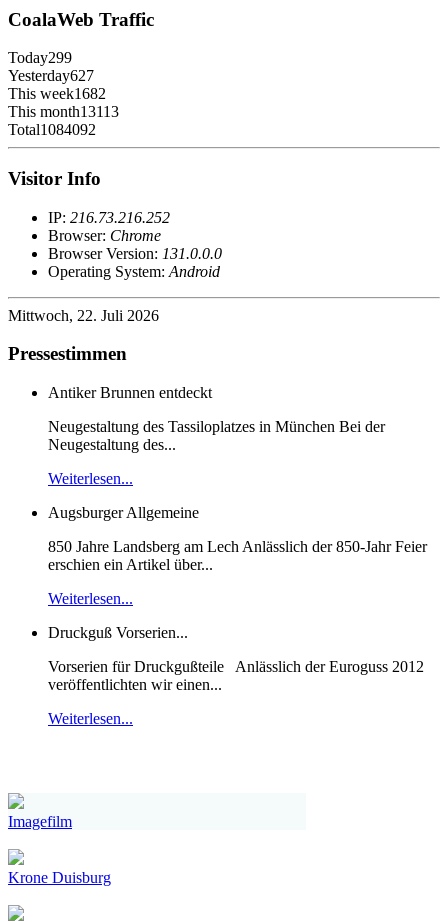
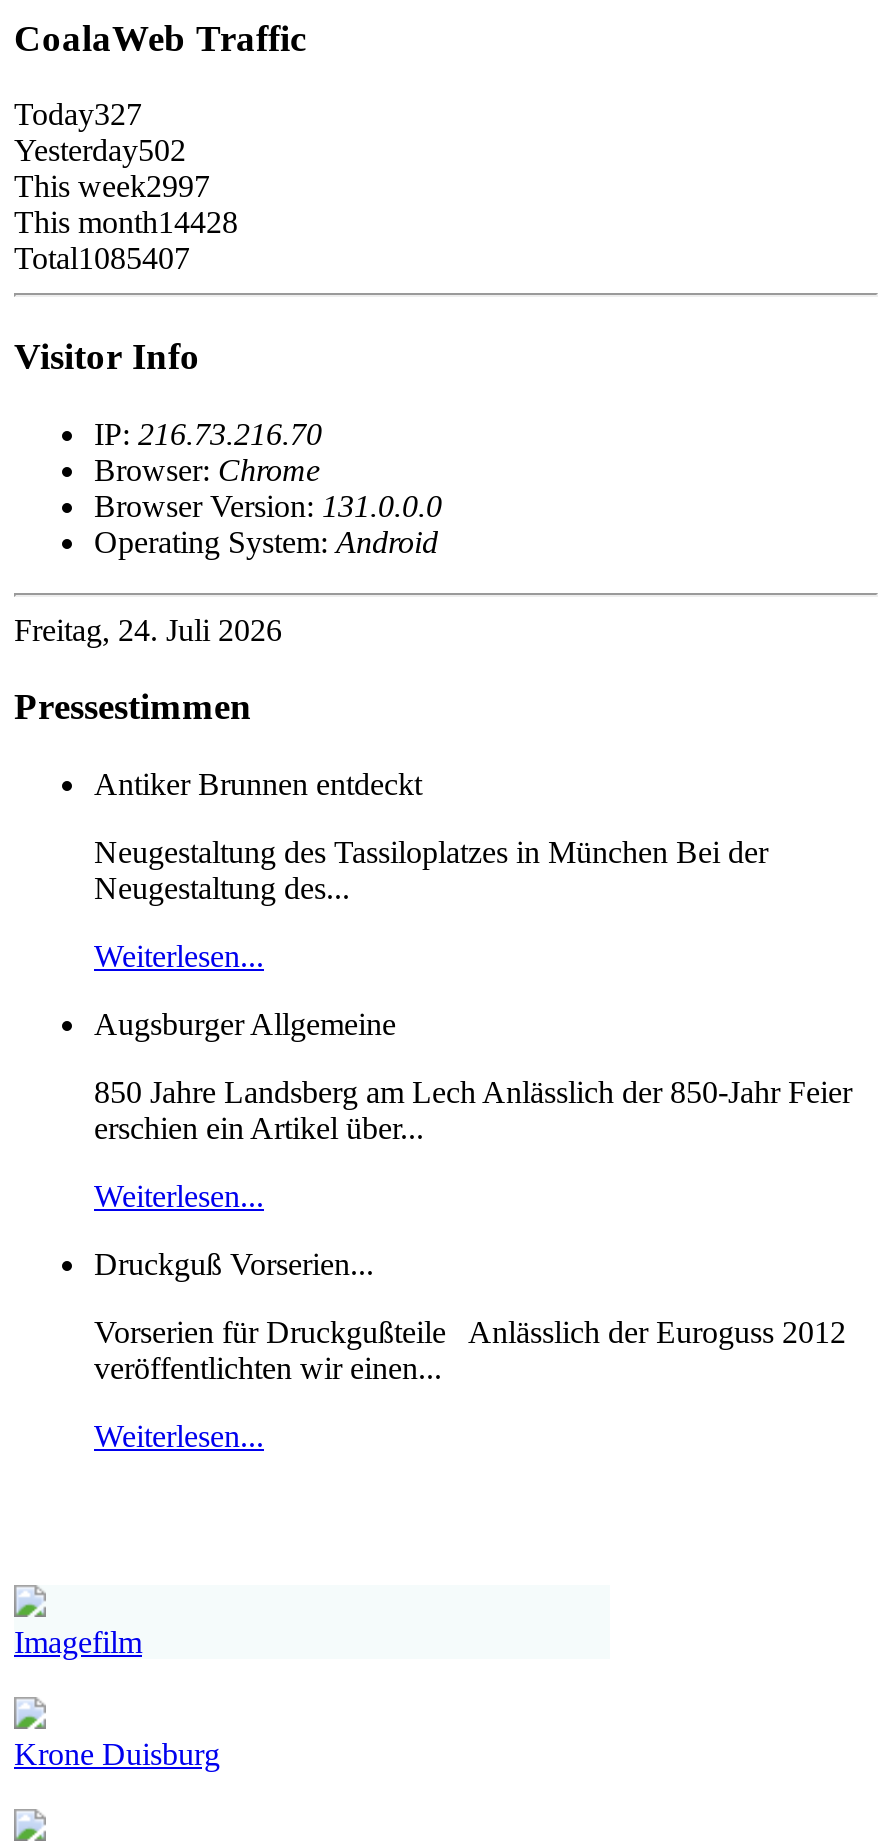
- Today299
+ Today327

- Yesterday627
+ Yesterday502

- This week1682
+ This week2997

- This month13113
+ This month14428

- Total1084092
+ Total1085407

- IP: 216.73.216.252
+ IP: 216.73.216.70

- Mittwoch, 22. Juli 2026
+ Freitag, 24. Juli 2026
